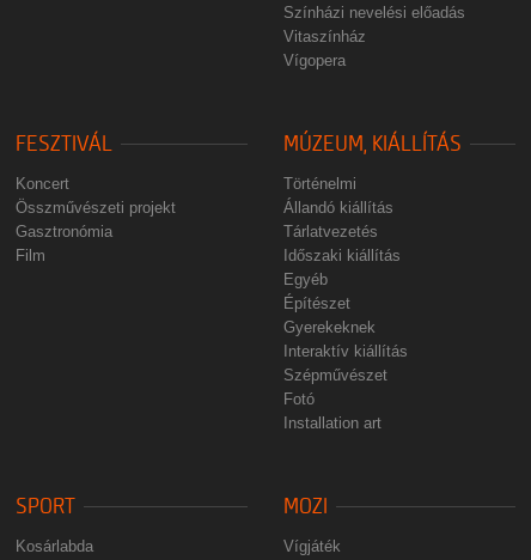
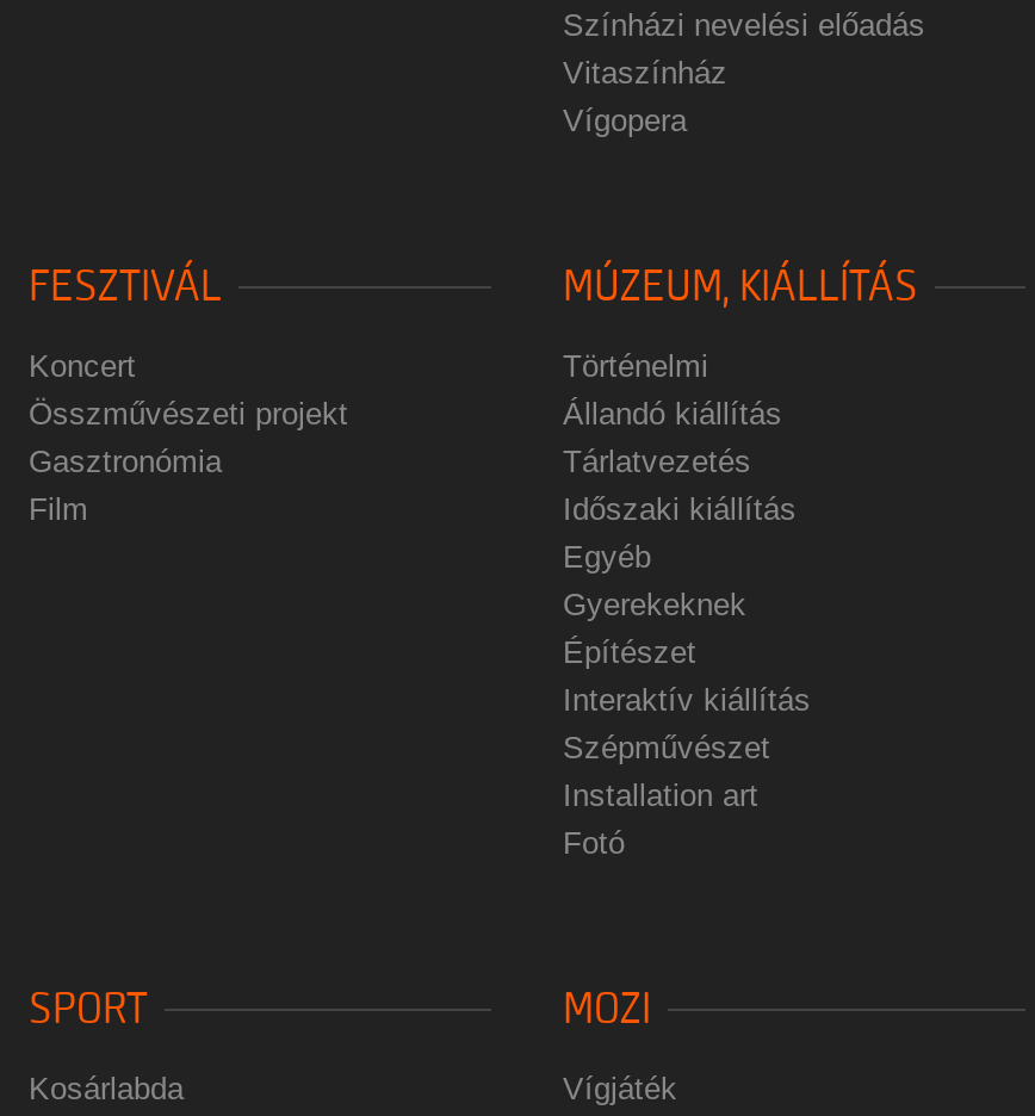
moved down: Építészet

moved up: Gyerekeknek

moved down: Fotó

moved up: Installation art
